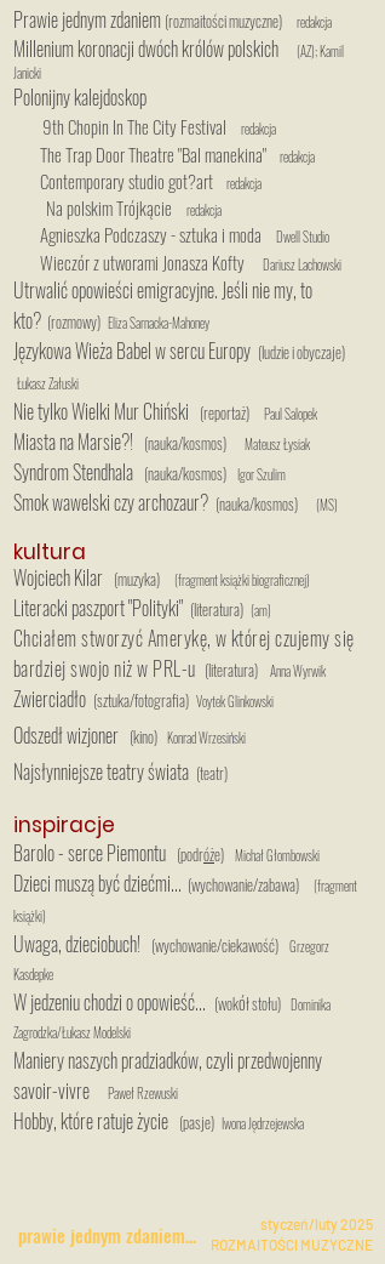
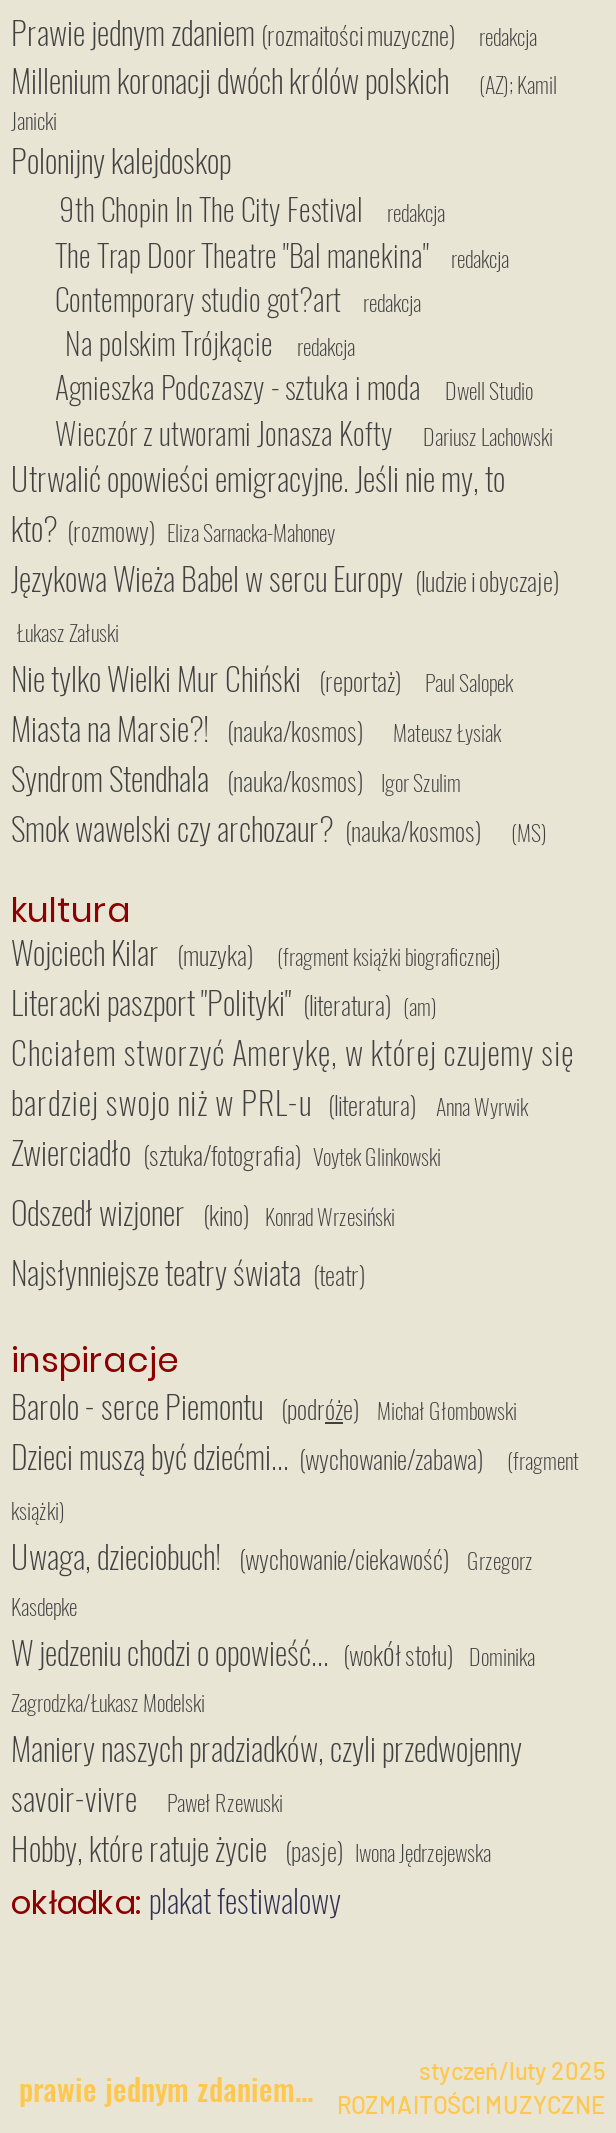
+ okładka: plakat festiwalowy
